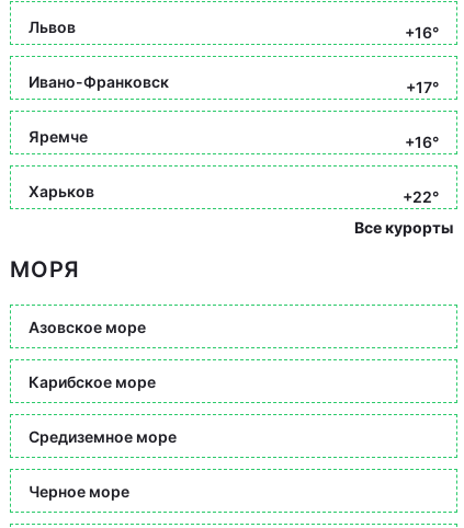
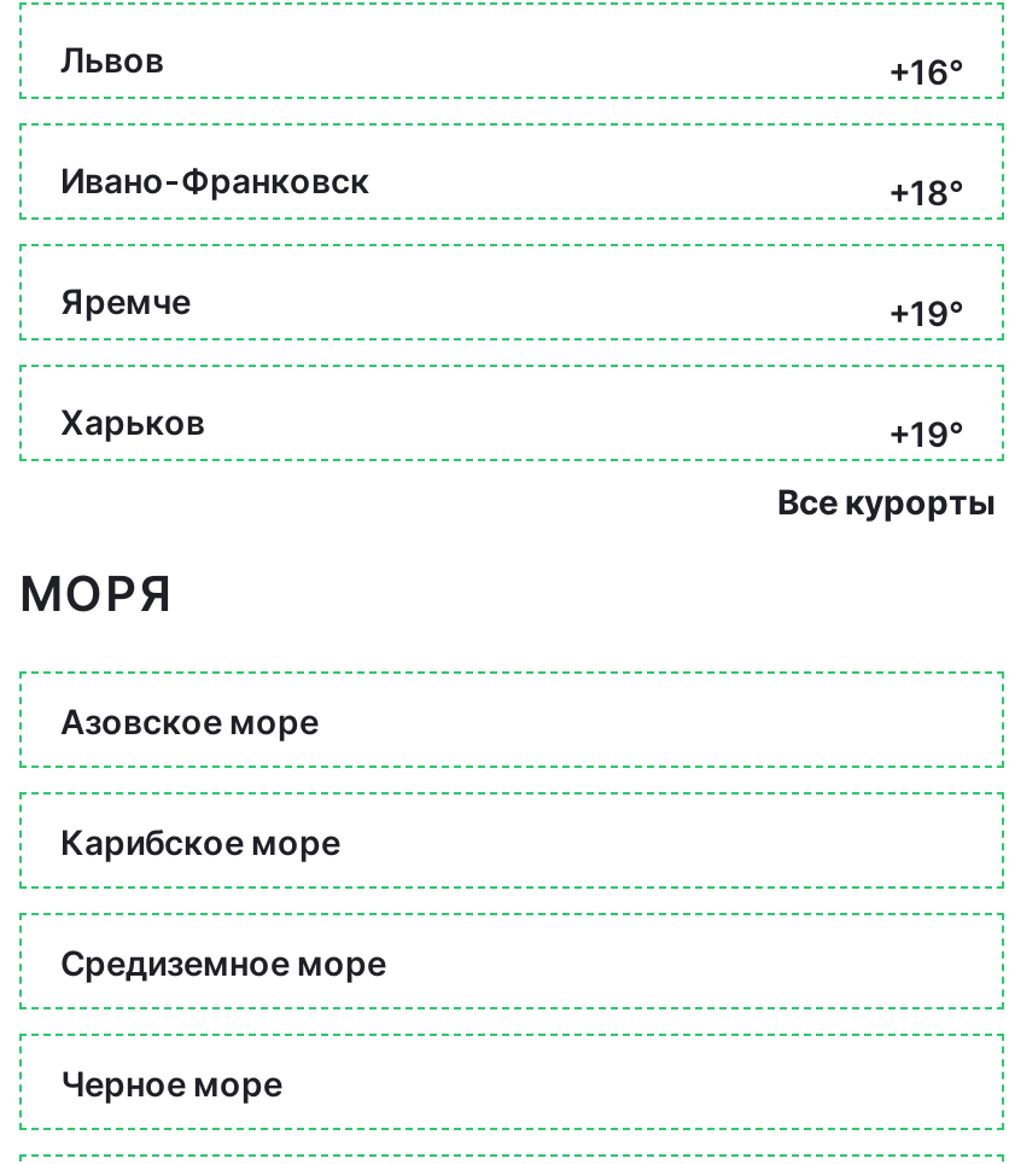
- +17°
+ +18°

- +16°
+ +19°

- +22°
+ +19°
